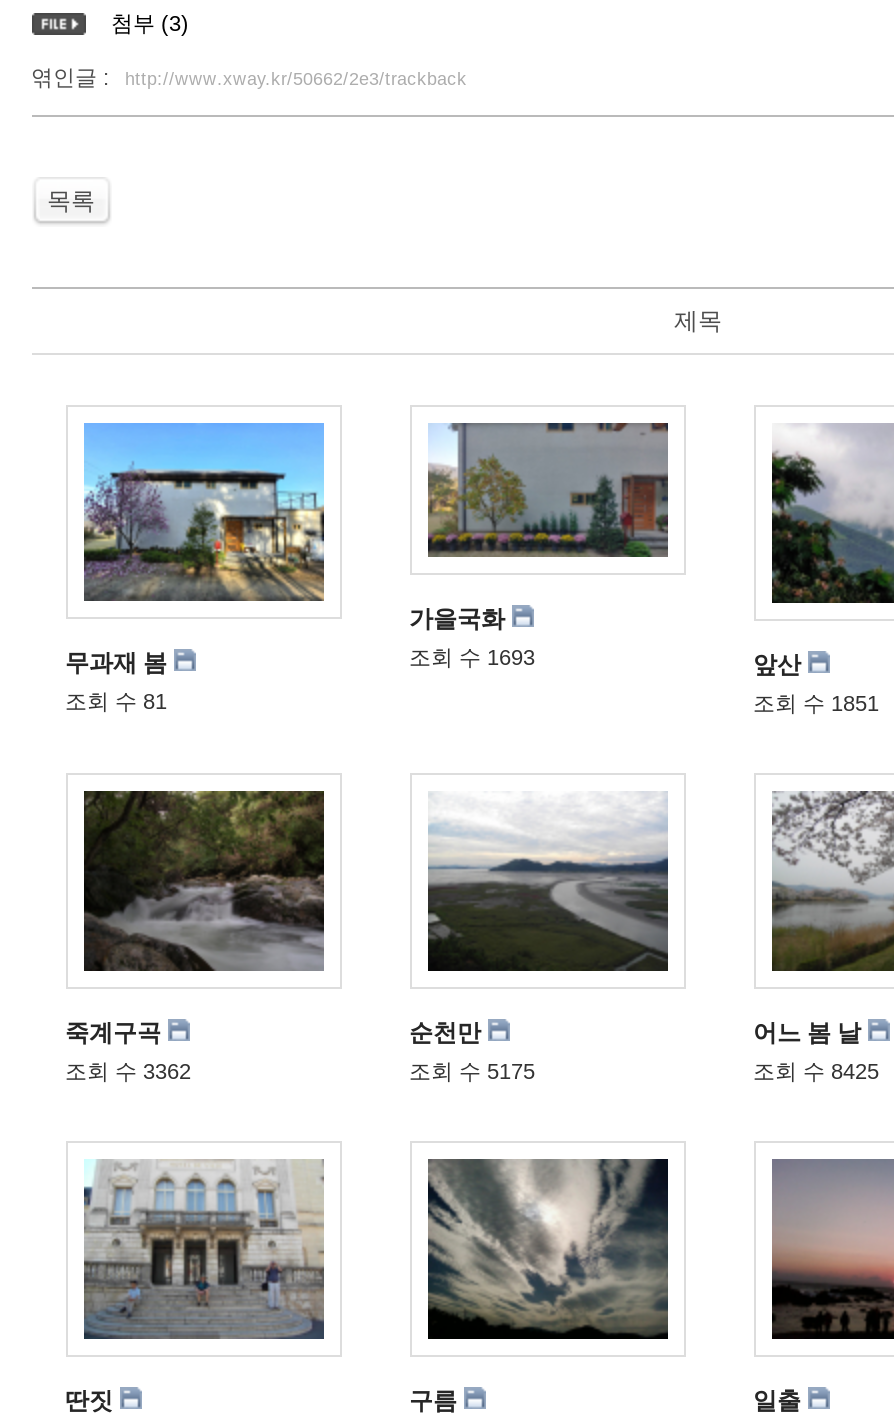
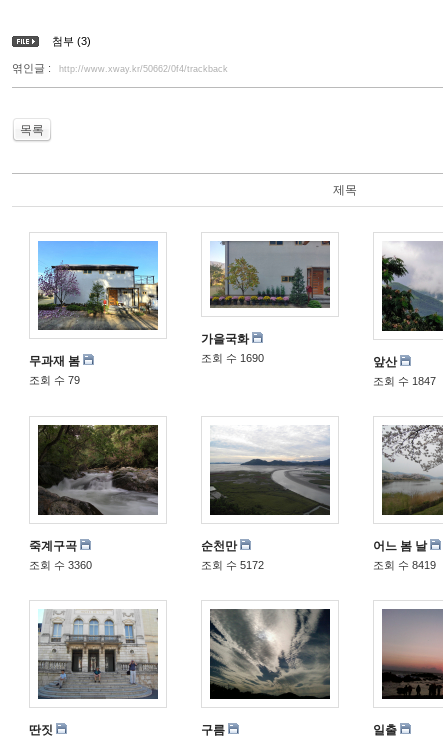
- 엮인글 : http://www.xway.kr/50662/2e3/trackback
+ 엮인글 : http://www.xway.kr/50662/0f4/trackback

- 조회 수 1693
+ 조회 수 1690

- 조회 수 81
+ 조회 수 79

- 조회 수 1851
+ 조회 수 1847

- 조회 수 3362
+ 조회 수 3360

- 조회 수 5175
+ 조회 수 5172

- 조회 수 8425
+ 조회 수 8419
